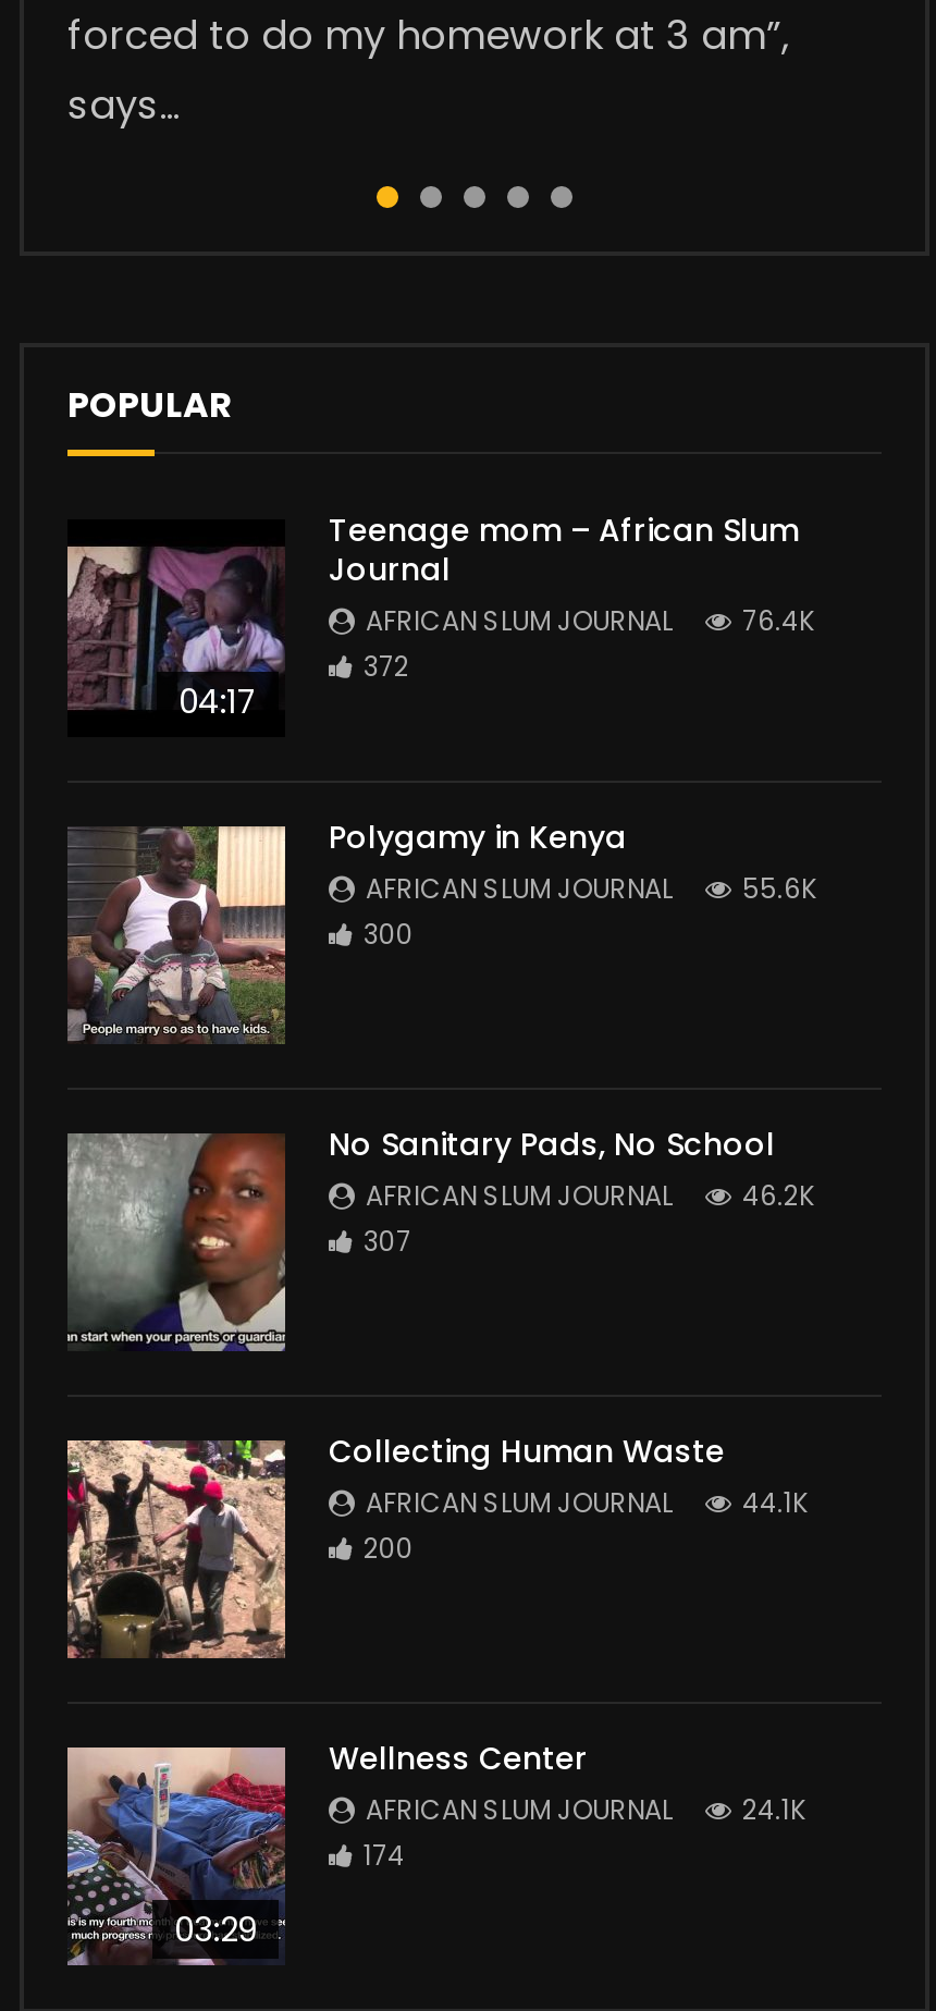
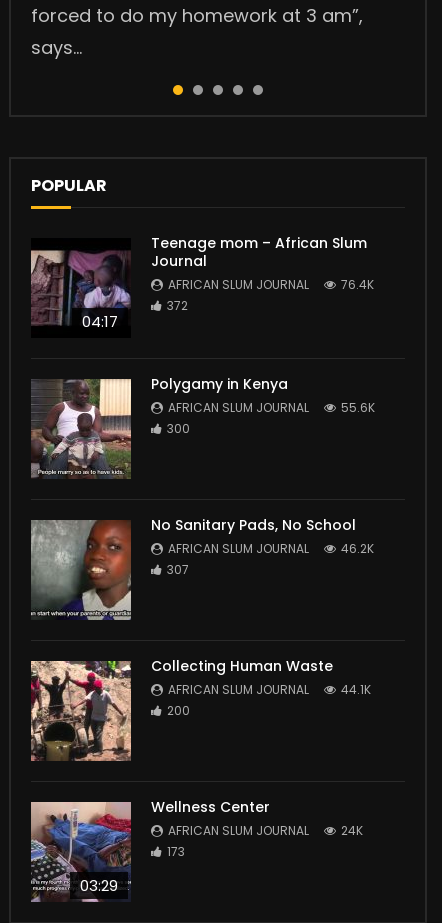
- 24.1K
- 174
+ 24K
+ 173
